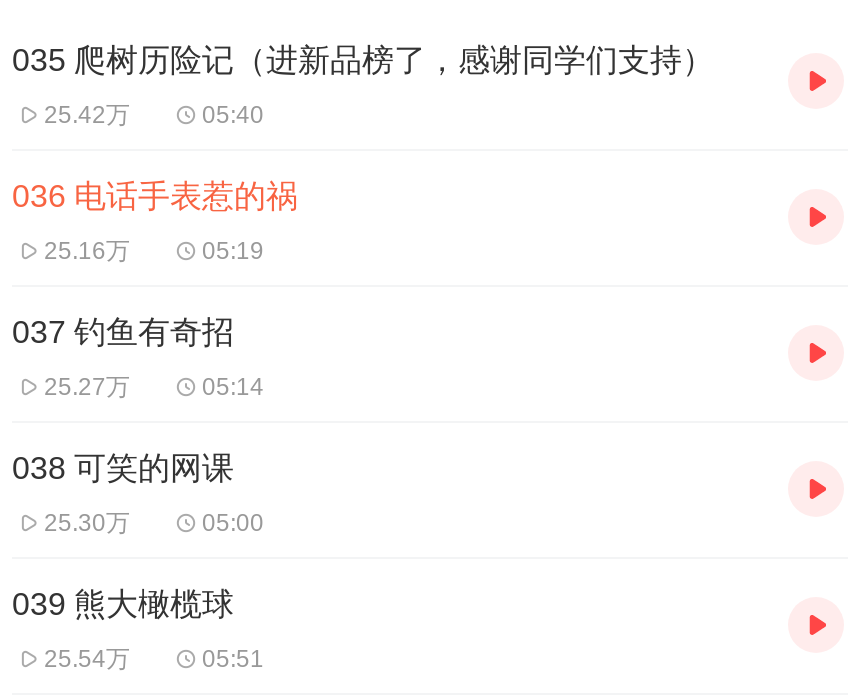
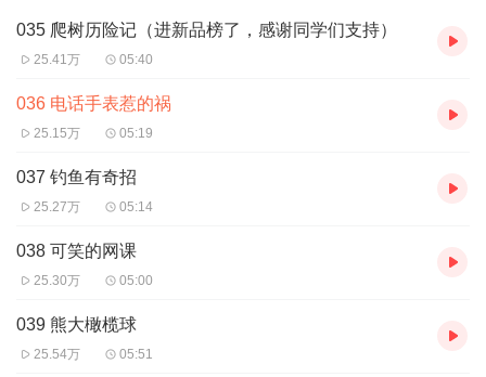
- 25.42万
+ 25.41万

- 25.16万
+ 25.15万
